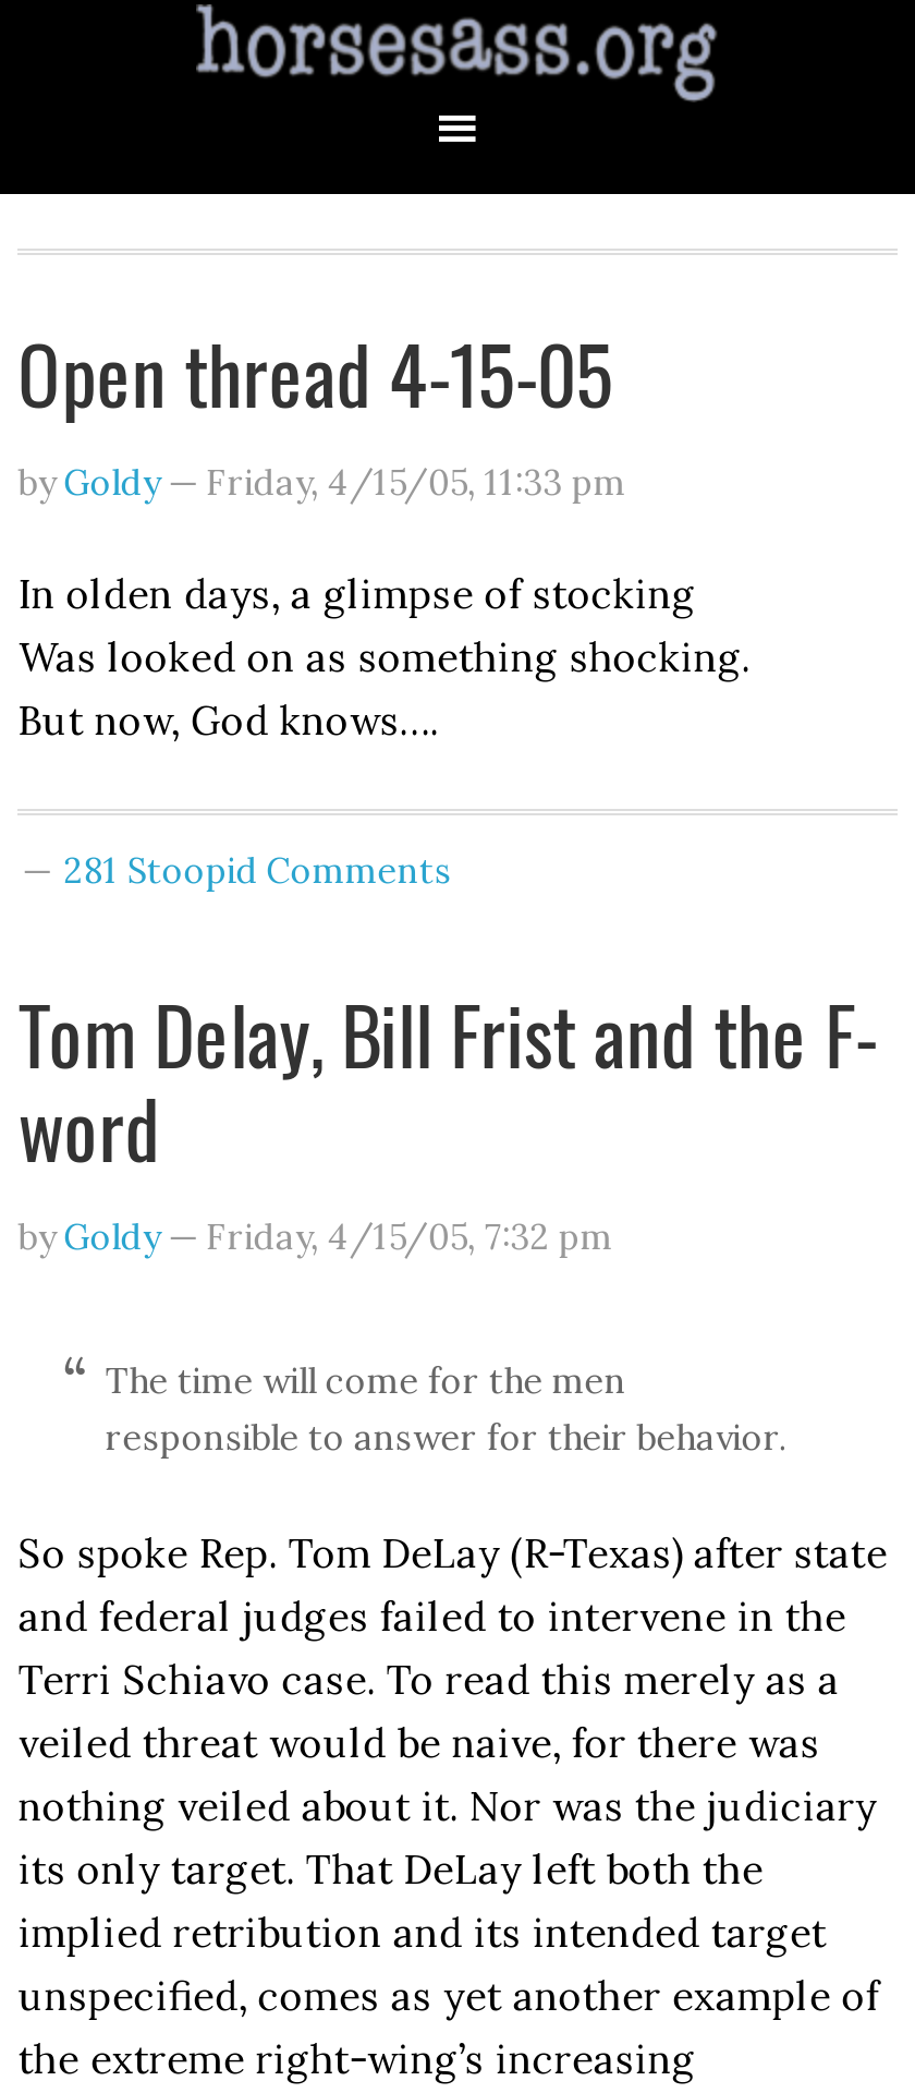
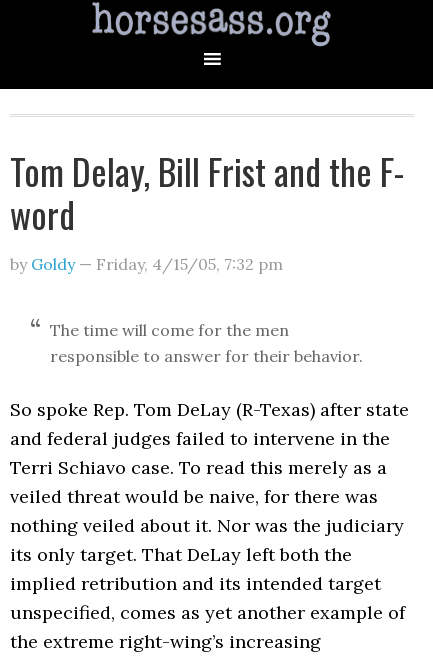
- Open thread 4-15-05
- by Goldy — Friday, 4/15/05, 11:33 pm
- In olden days, a glimpse of stocking
- Was looked on as something shocking.
- But now, God knows….
- 281 Stoopid Comments
